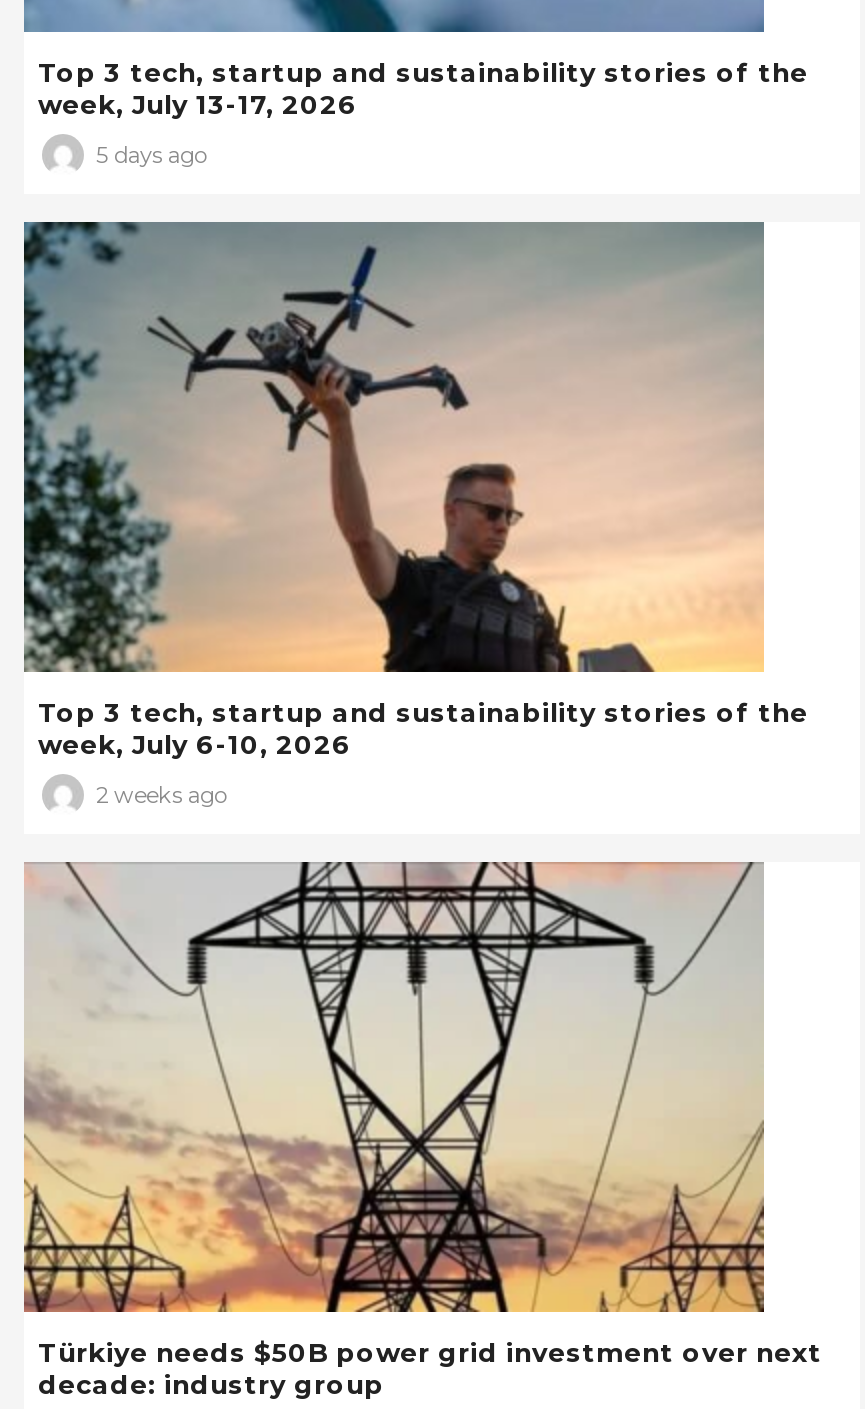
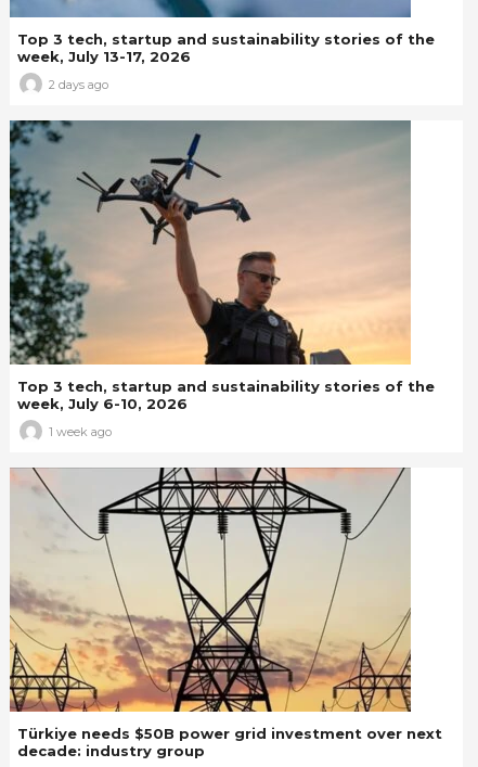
- 5 days ago
+ 2 days ago

- 2 weeks ago
+ 1 week ago
